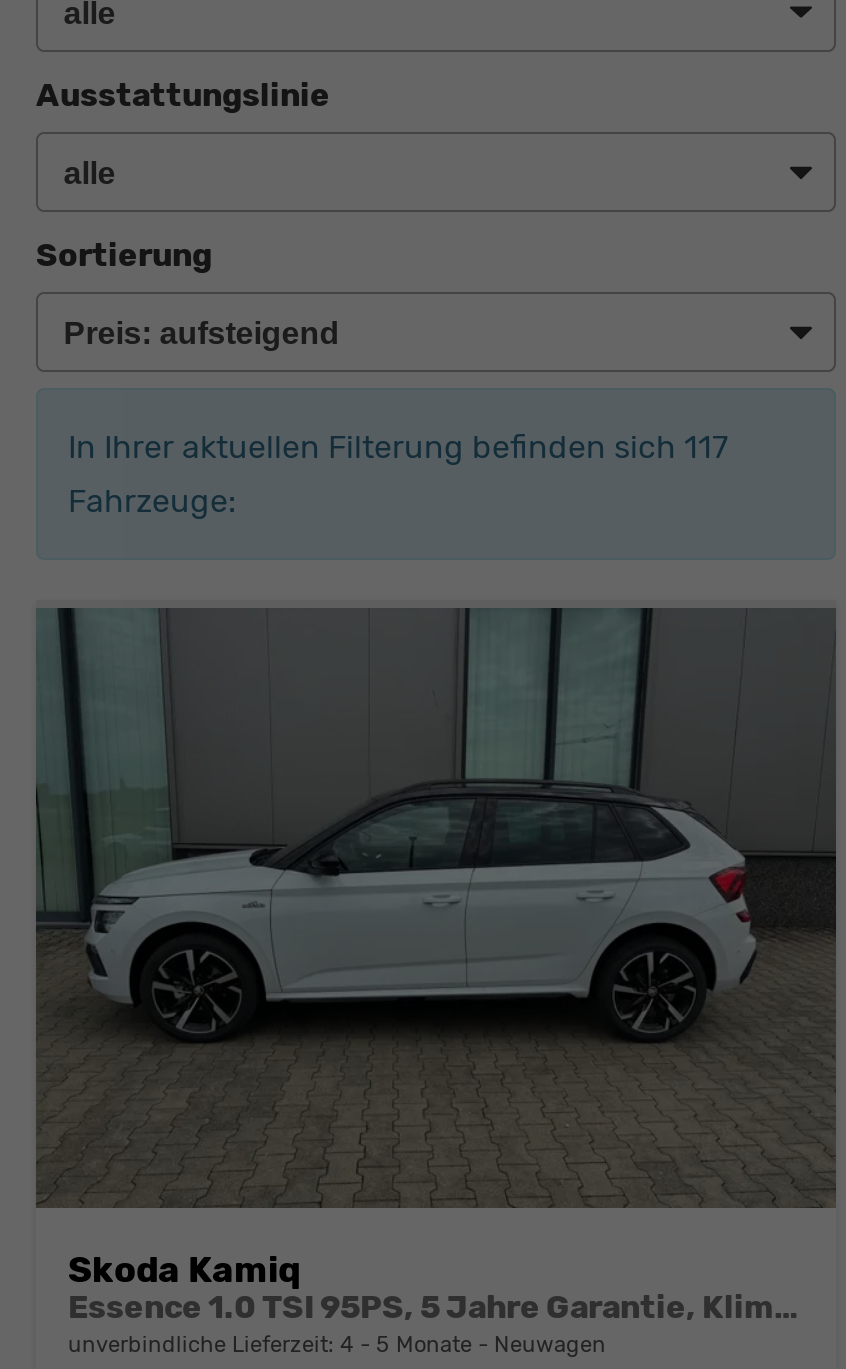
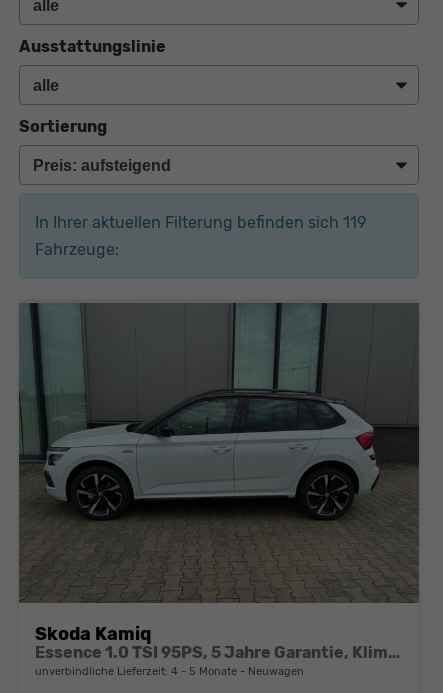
- In Ihrer aktuellen Filterung befinden sich 117
+ In Ihrer aktuellen Filterung befinden sich 119
